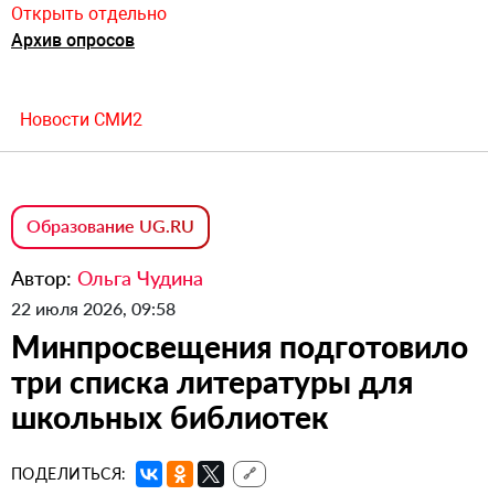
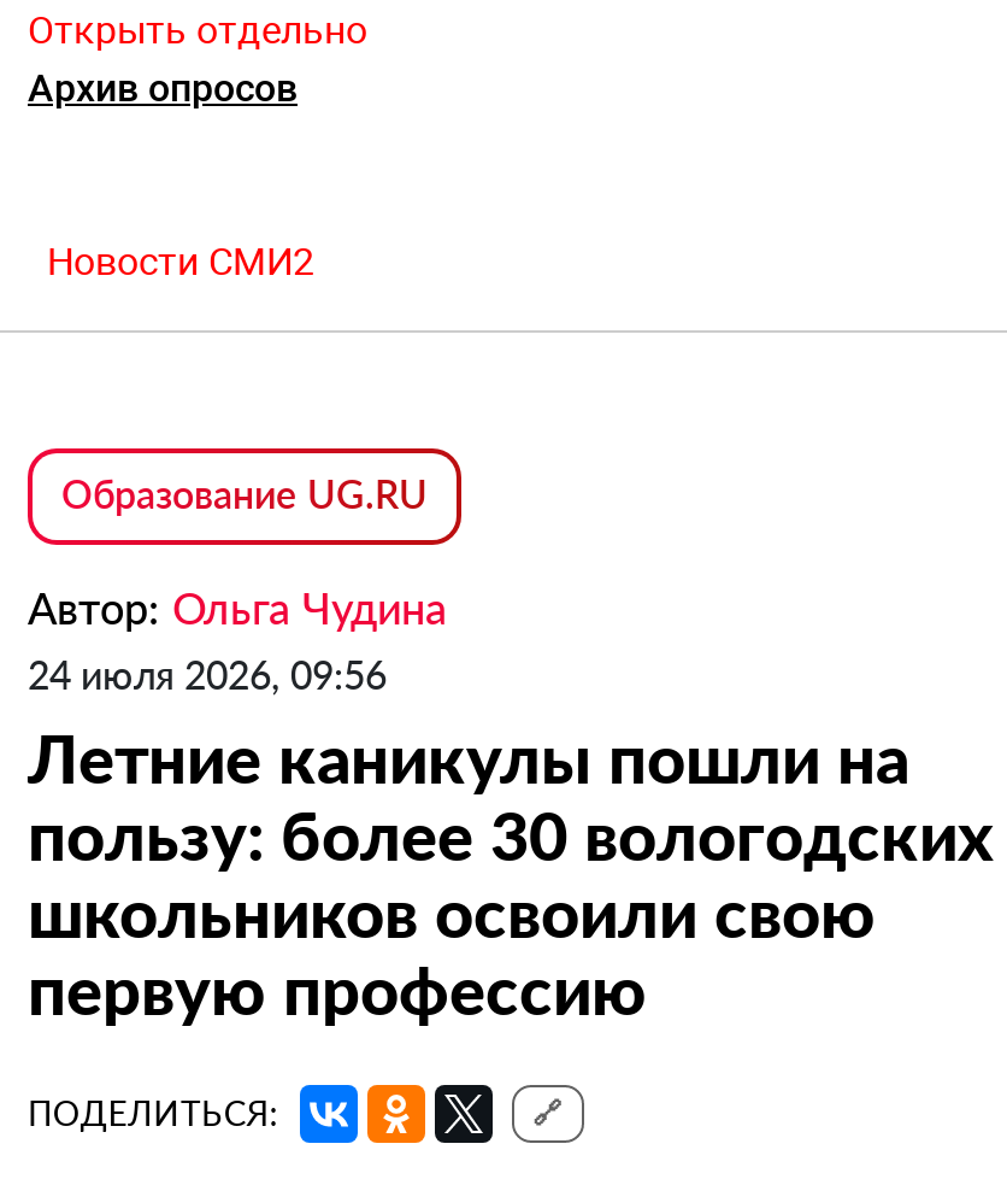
- 22 июля 2026, 09:58
- Минпросвещения подготовило
- три списка литературы для
- школьных библиотек
+ 24 июля 2026, 09:56
+ Летние каникулы пошли на
+ пользу: более 30 вологодских
+ школьников освоили свою
+ первую профессию
